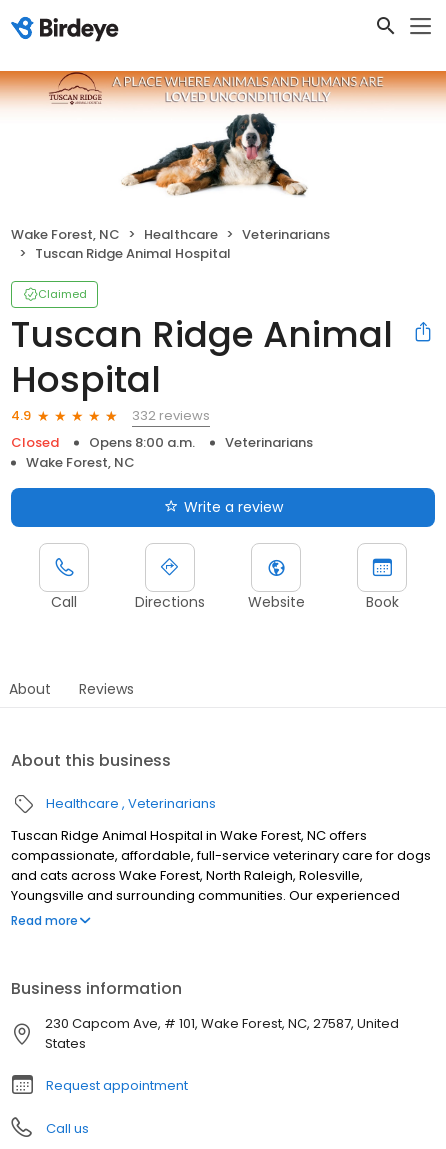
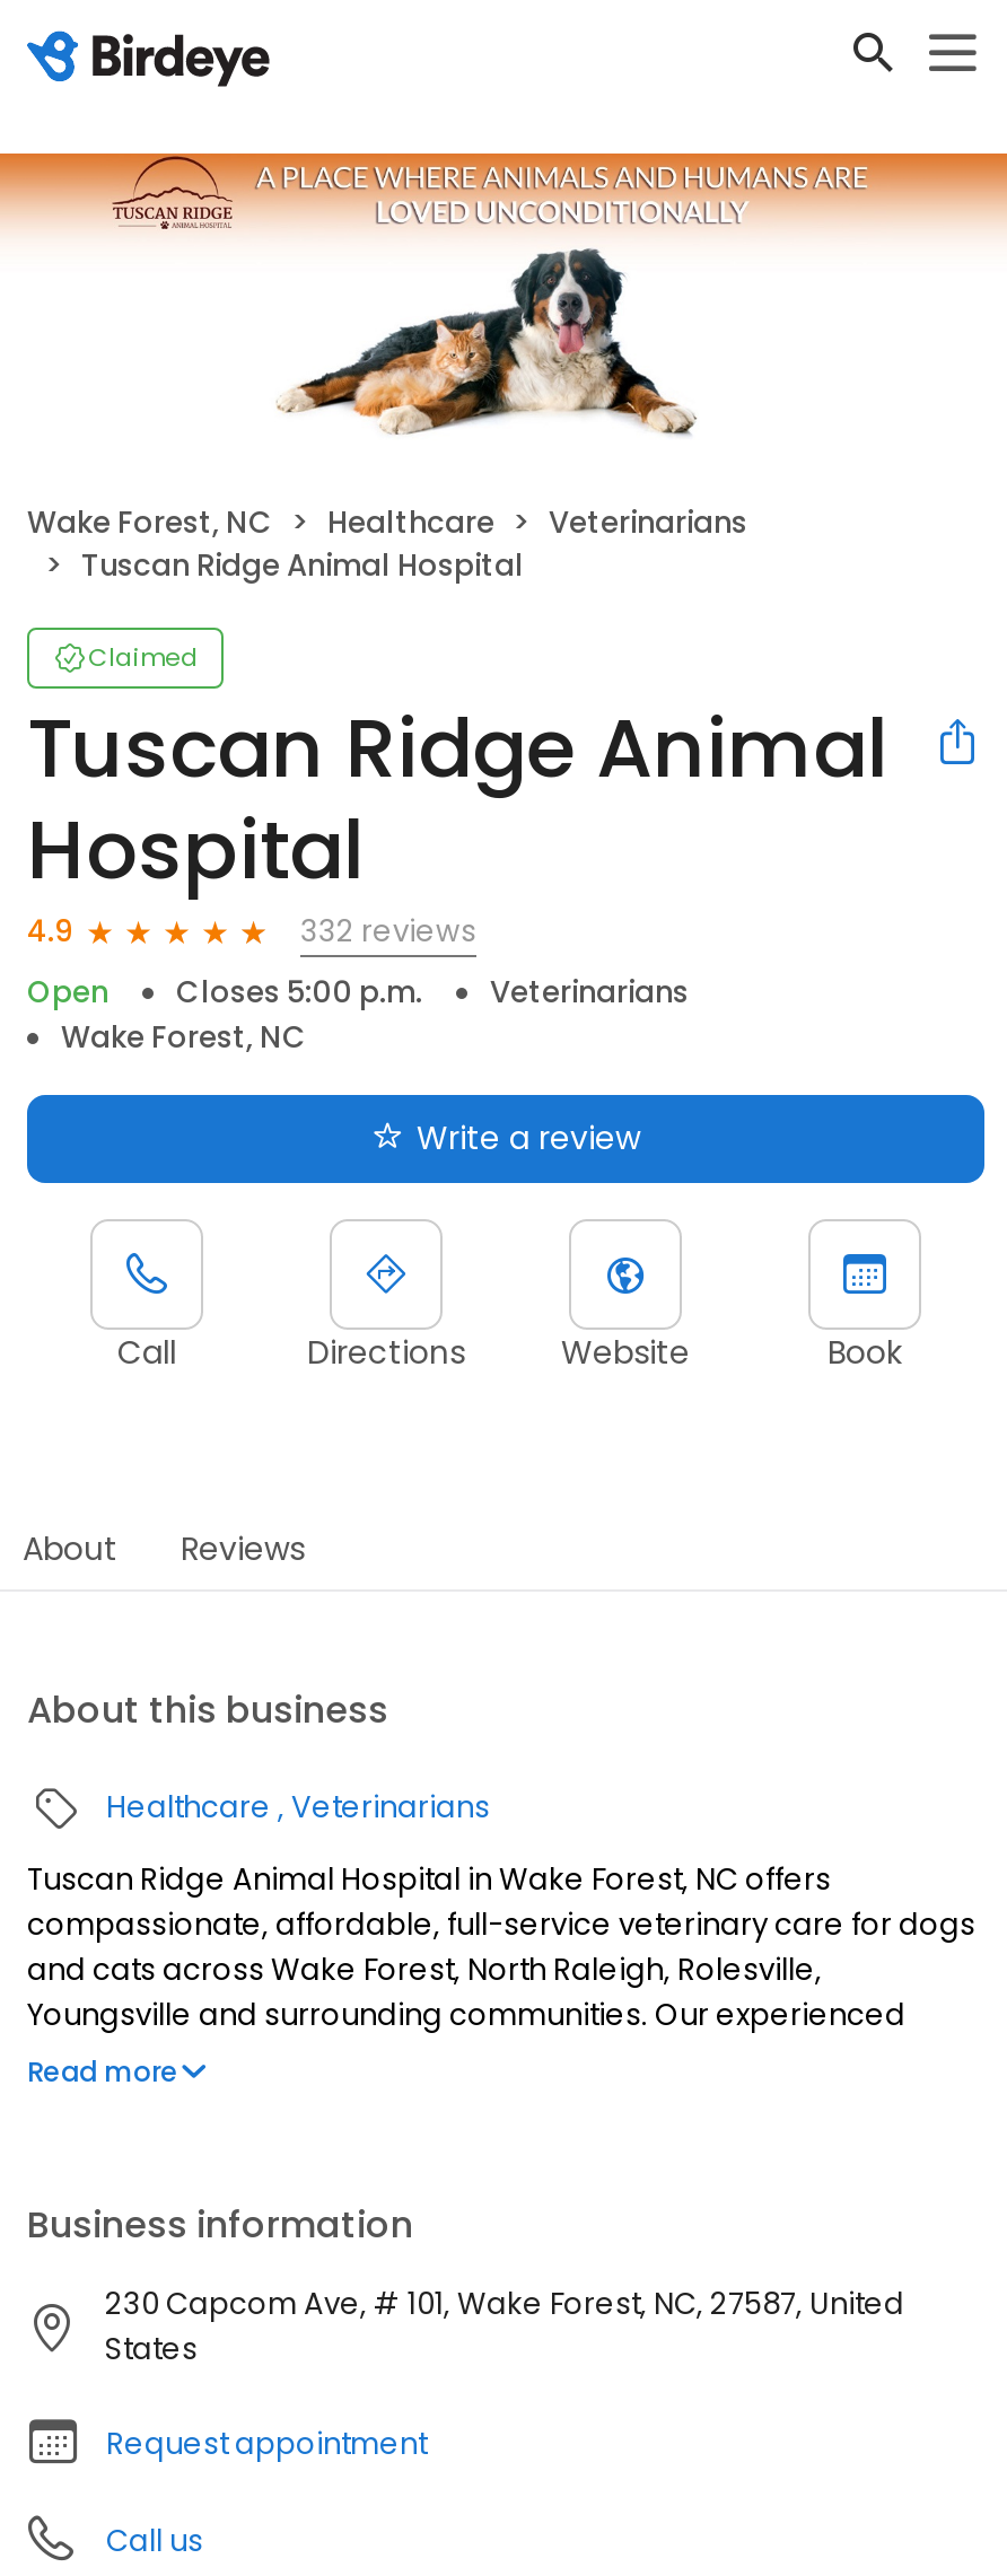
- Closed
- Opens 8:00 a.m.
+ Open
+ Closes 5:00 p.m.
